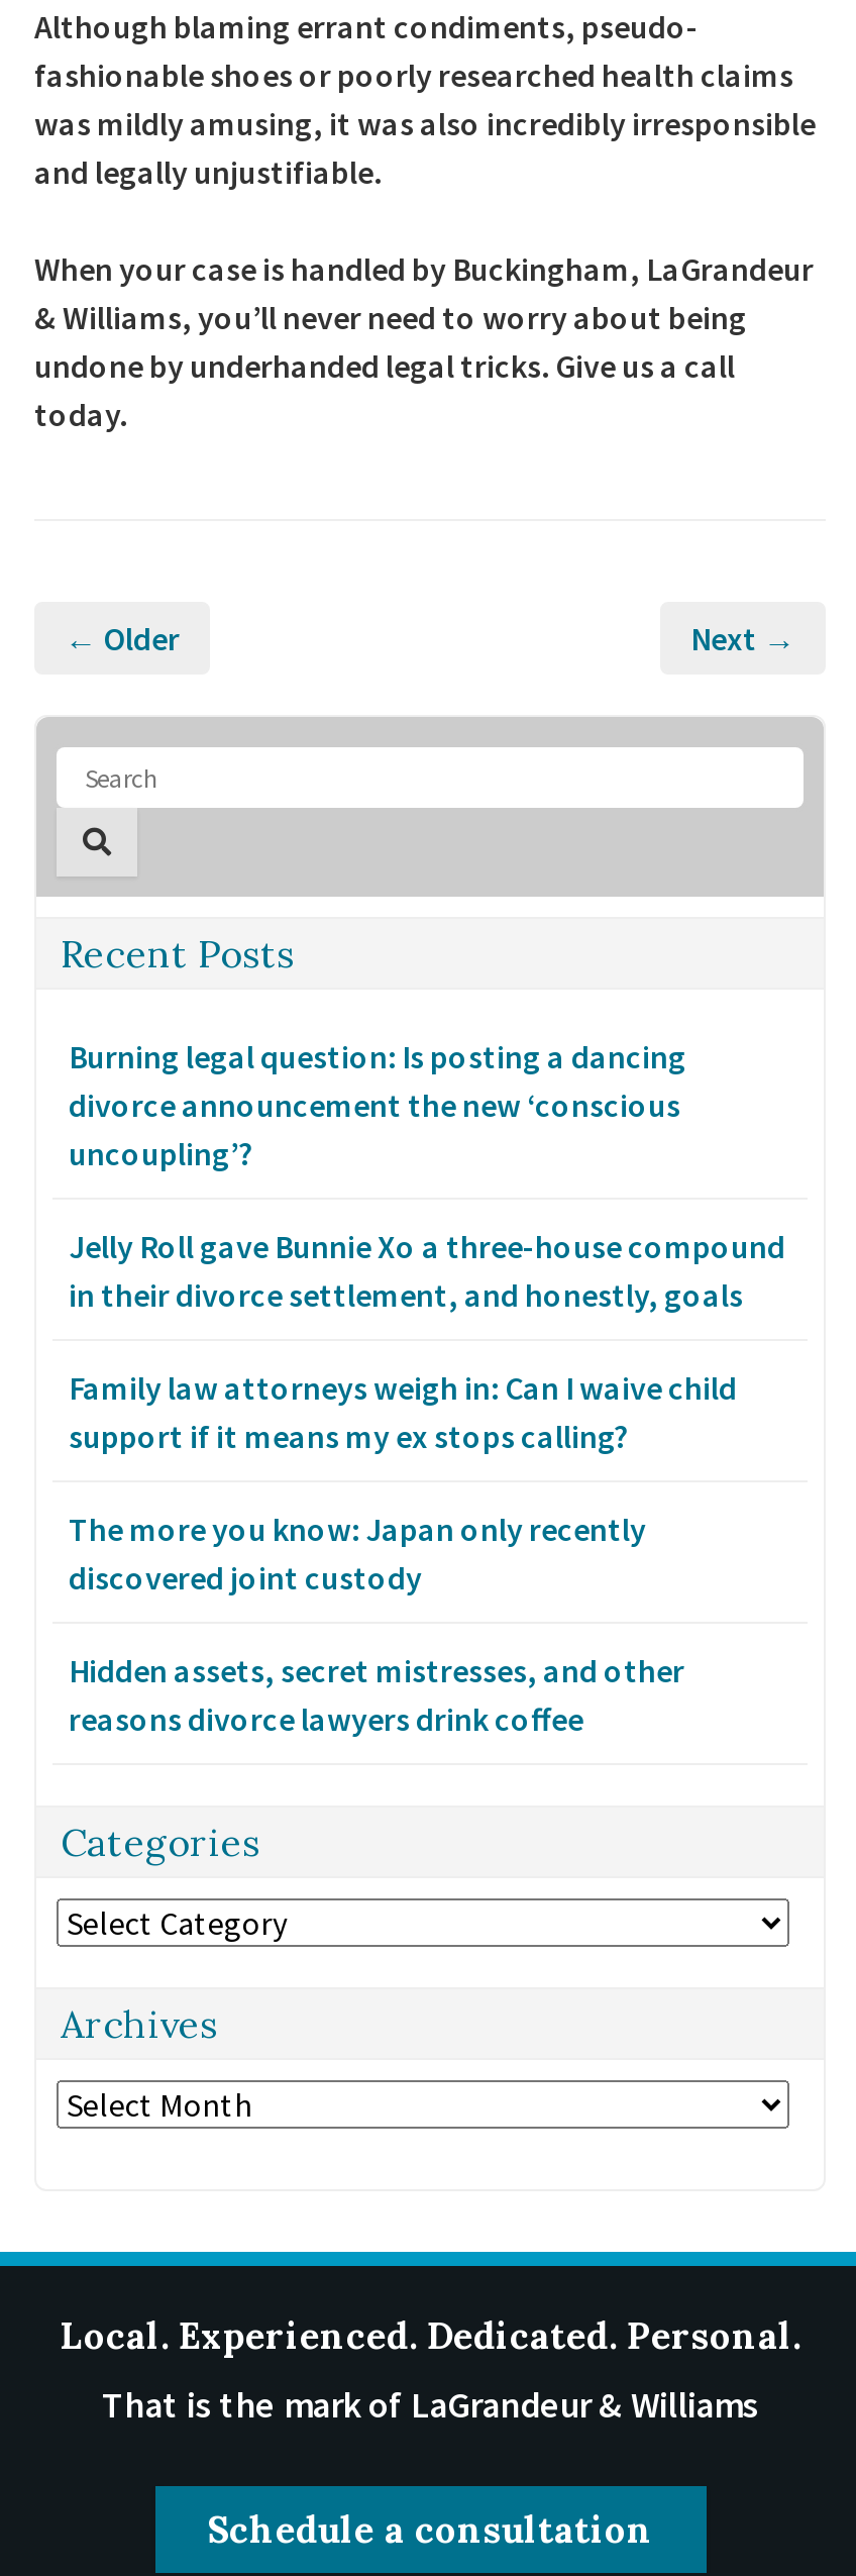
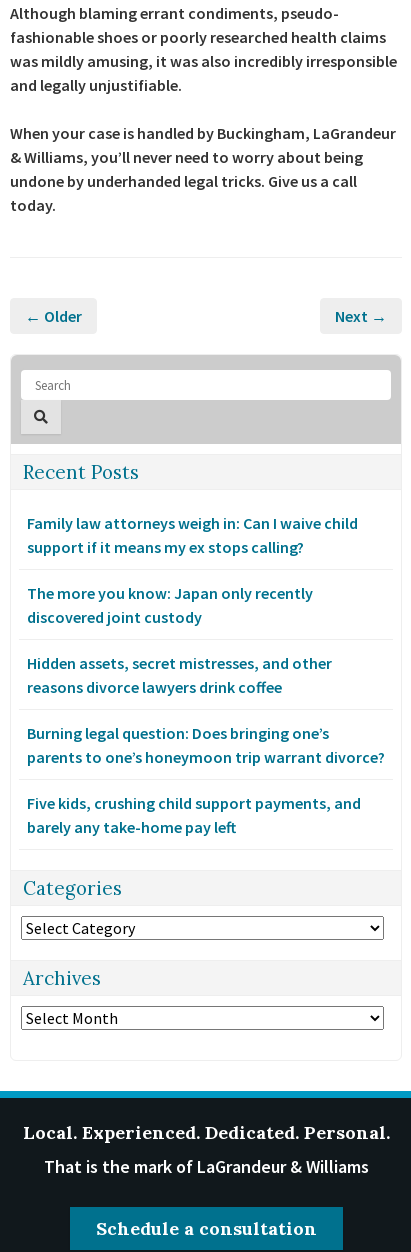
- Burning legal question: Is posting a dancing
- divorce announcement the new ‘conscious
- uncoupling’?
- Jelly Roll gave Bunnie Xo a three-house compound
- in their divorce settlement, and honestly, goals

moved up: Family law attorneys weigh in: Can I waive child | support if it means my ex stops calling? | The more you know: Japan only recently | discovered joint custody | Hidden assets, secret mistresses, and other | reasons divorce lawyers drink coffee

+ Burning legal question: Does bringing one’s
+ parents to one’s honeymoon trip warrant divorce?
+ Five kids, crushing child support payments, and
+ barely any take-home pay left
